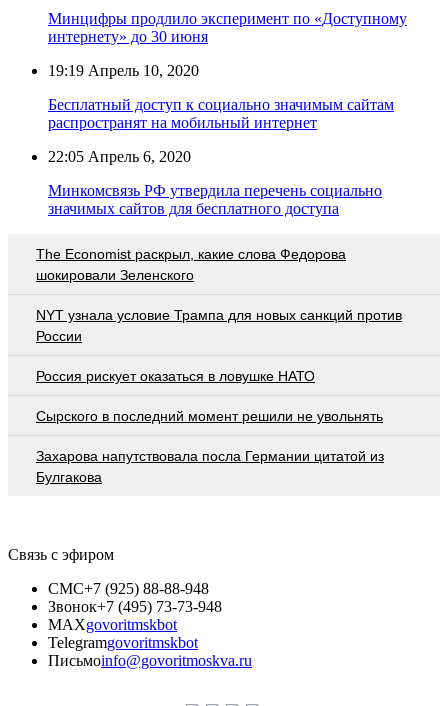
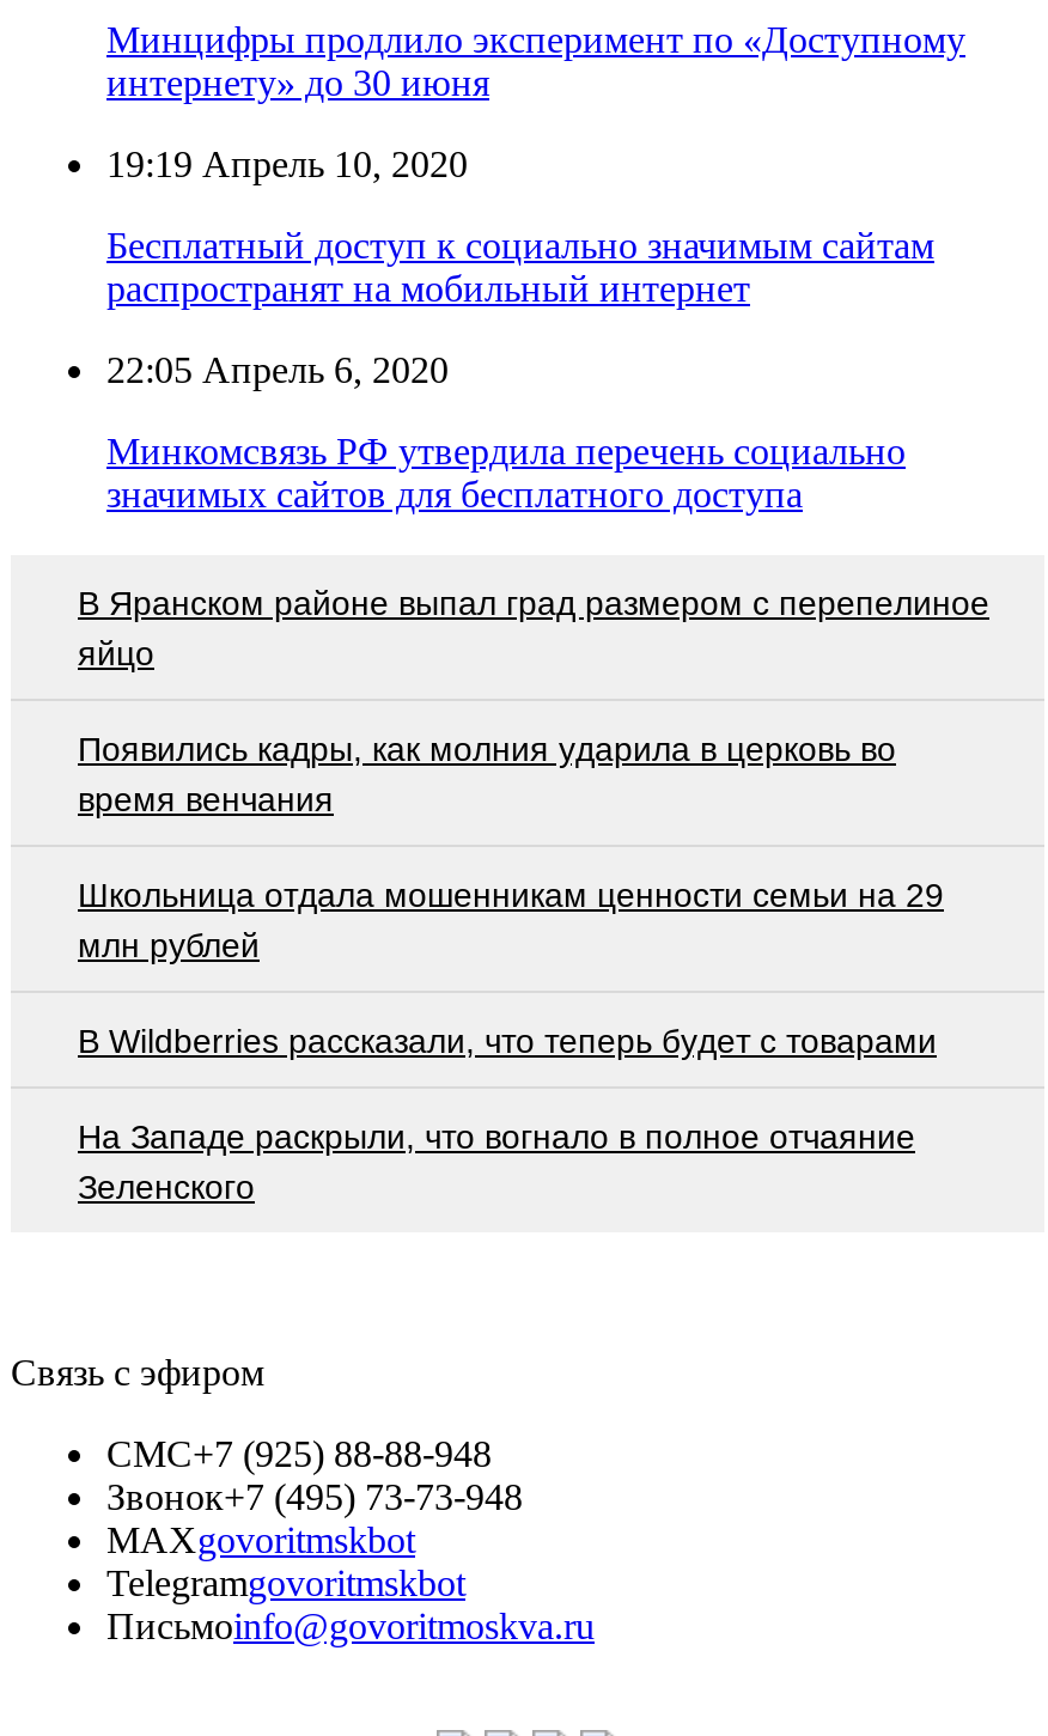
- The Economist раскрыл, какие слова Федорова
- шокировали Зеленского
+ В Яранском районе выпал град размером с перепелиное
+ яйцо

- NYT узнала условие Трампа для новых санкций против
- России
+ Появились кадры, как молния ударила в церковь во
+ время венчания

- Россия рискует оказаться в ловушке НАТО
+ Школьница отдала мошенникам ценности семьи на 29
+ млн рублей

- Сырского в последний момент решили не увольнять
+ В Wildberries рассказали, что теперь будет с товарами

- Захарова напутствовала посла Германии цитатой из
- Булгакова
+ На Западе раскрыли, что вогнало в полное отчаяние
+ Зеленского
